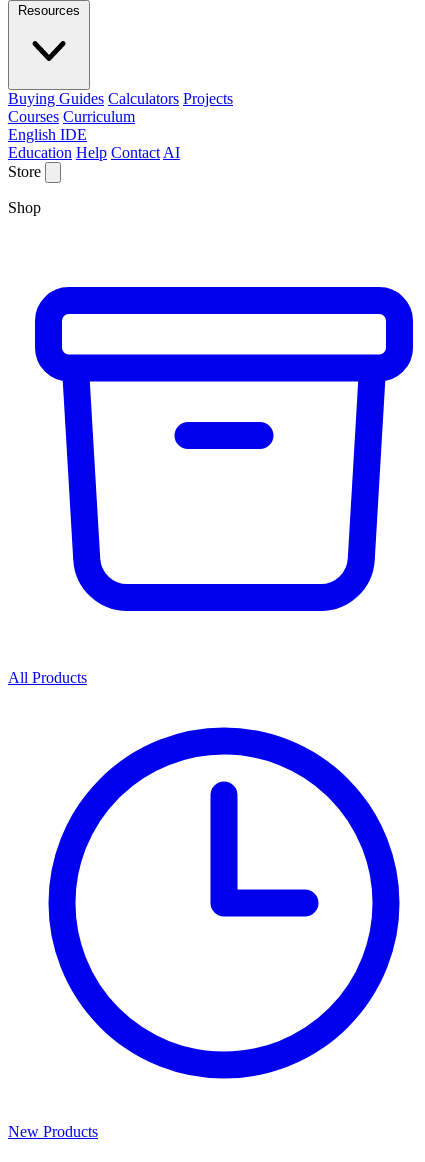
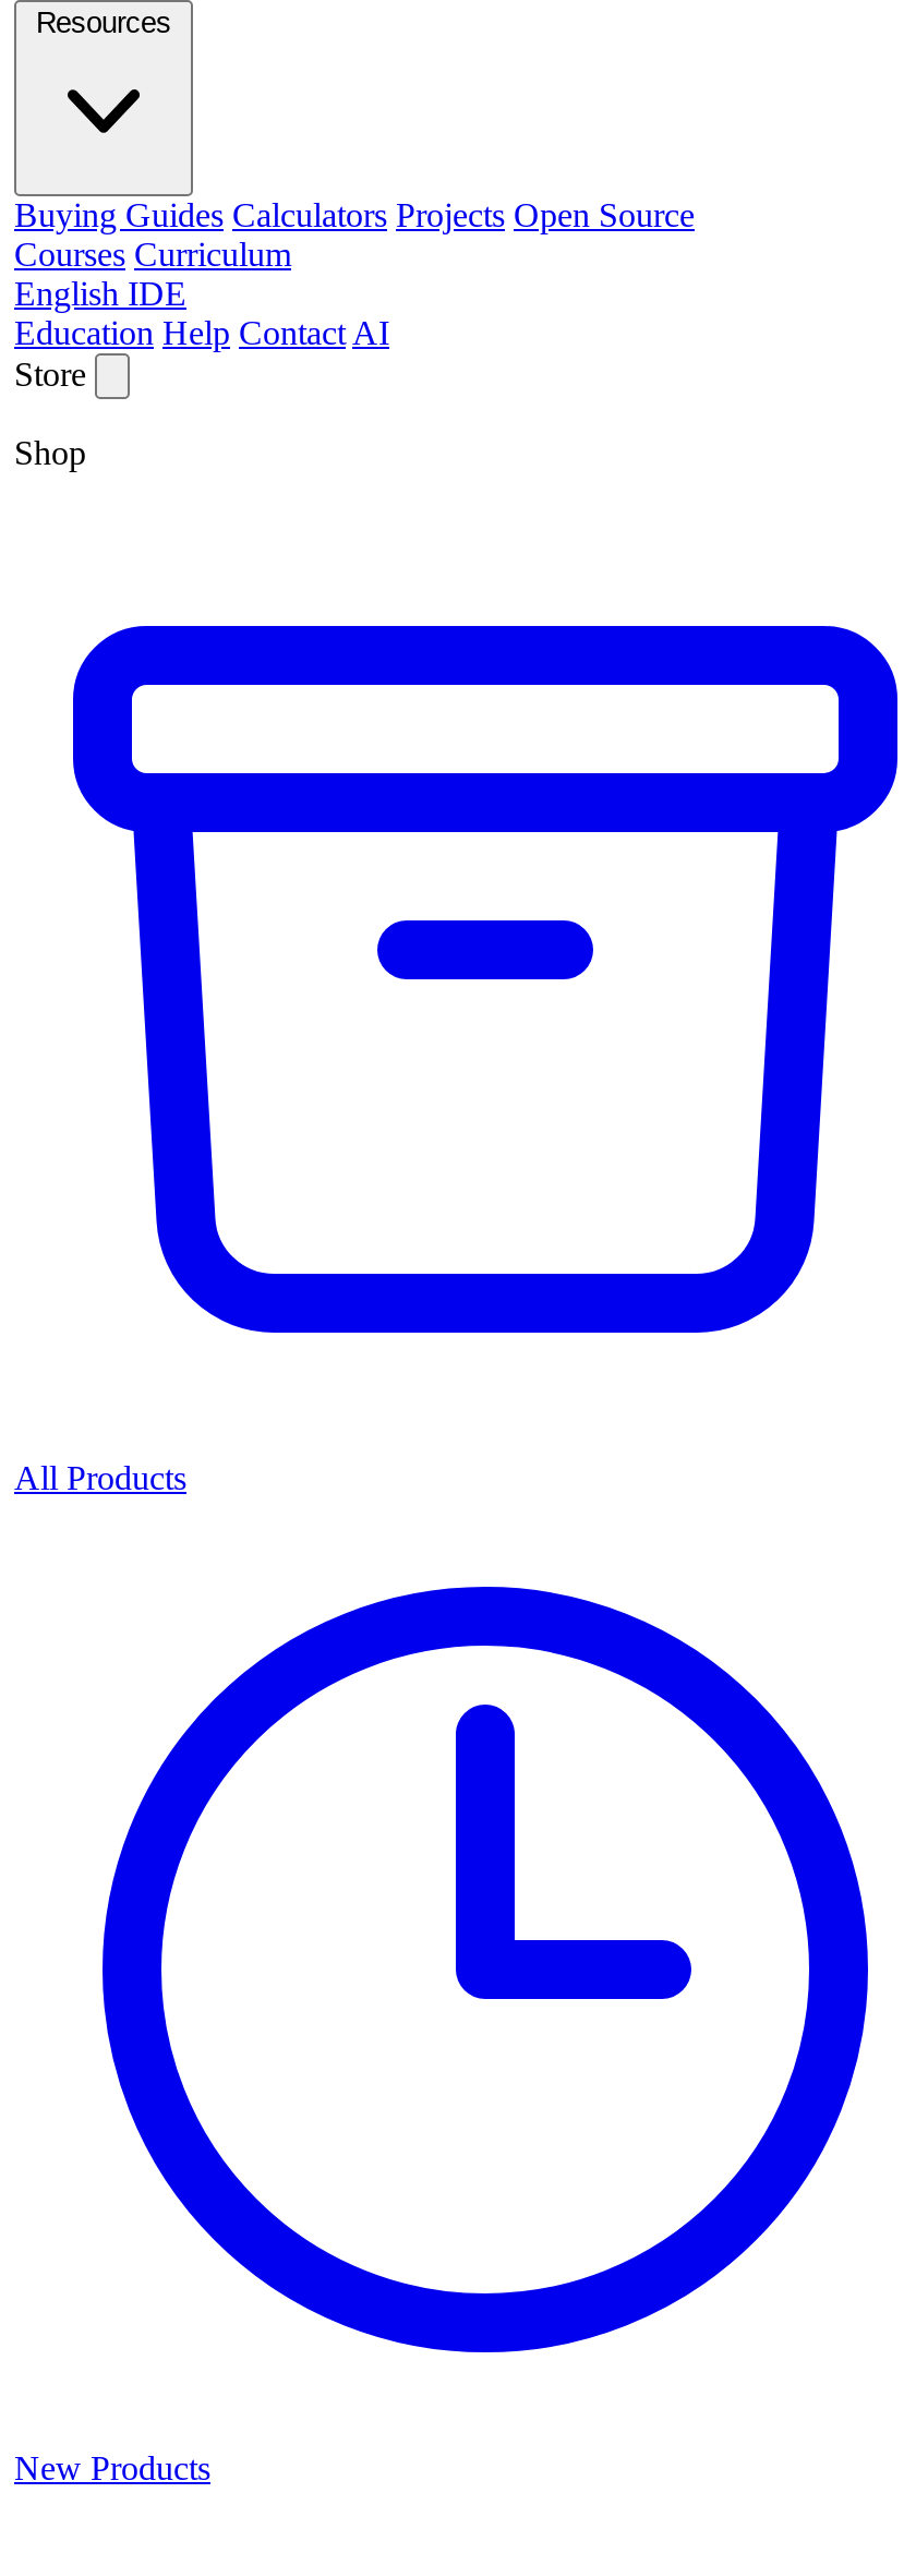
- Buying Guides Calculators Projects
+ Buying Guides Calculators Projects Open Source
